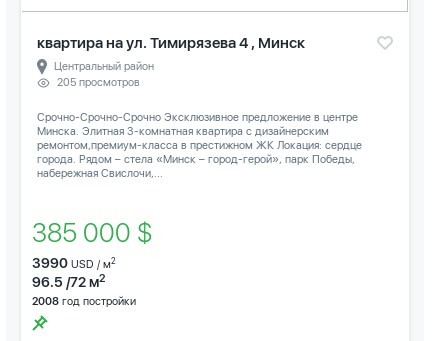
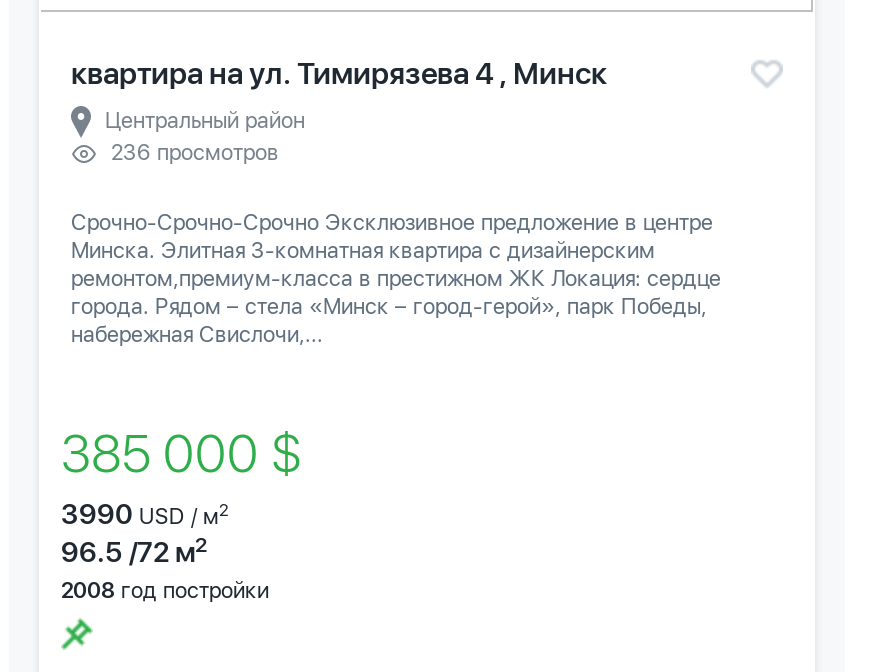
- 205 просмотров
+ 236 просмотров
